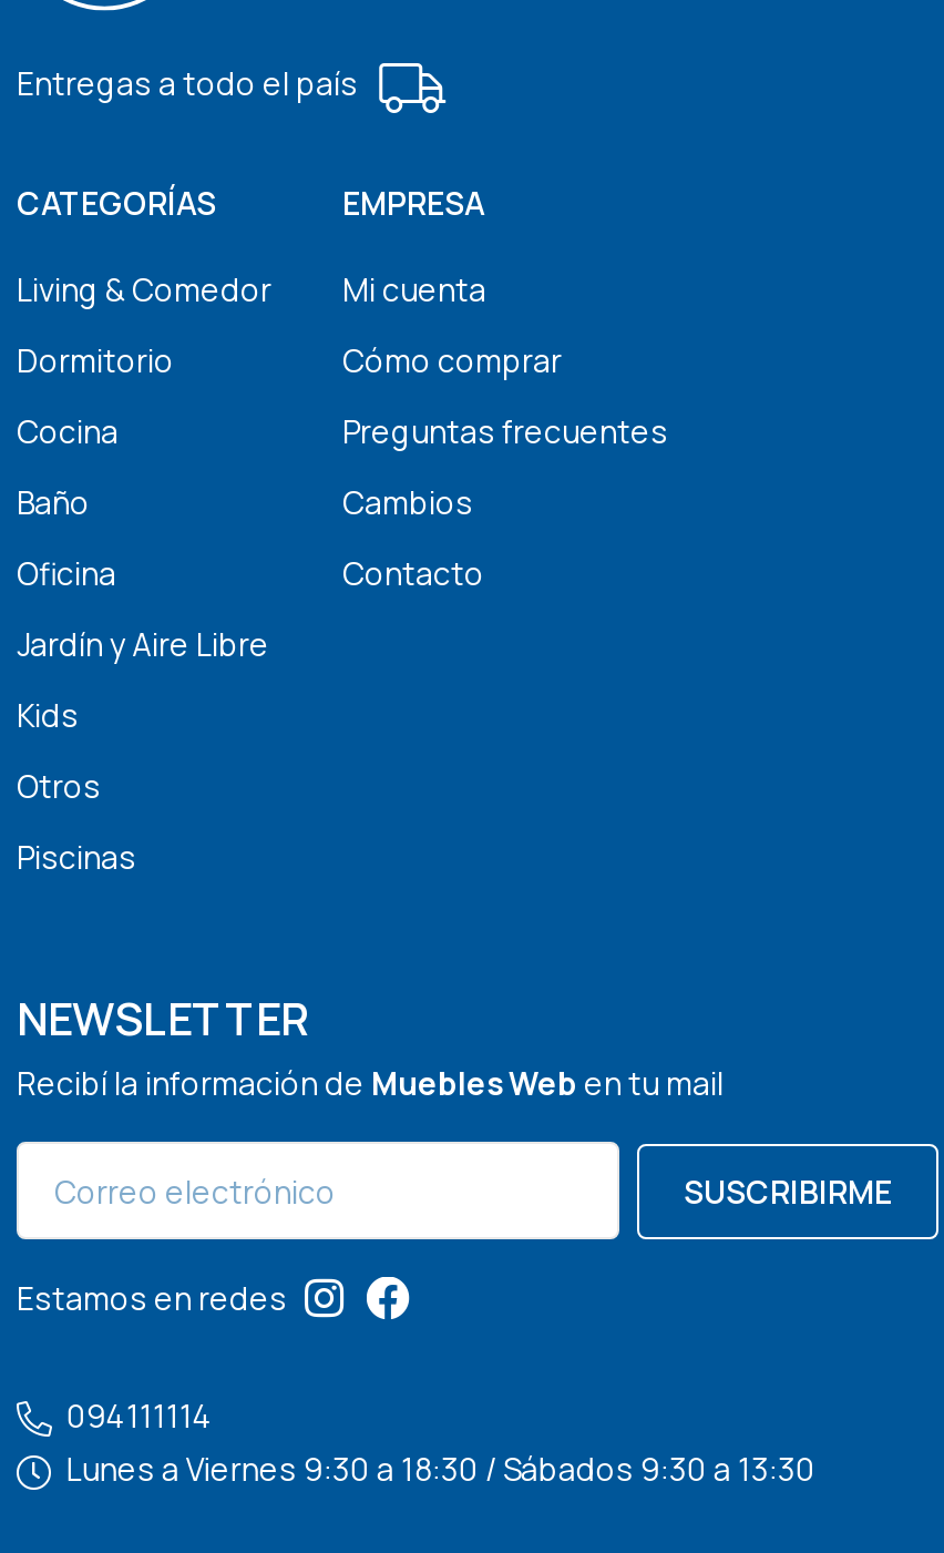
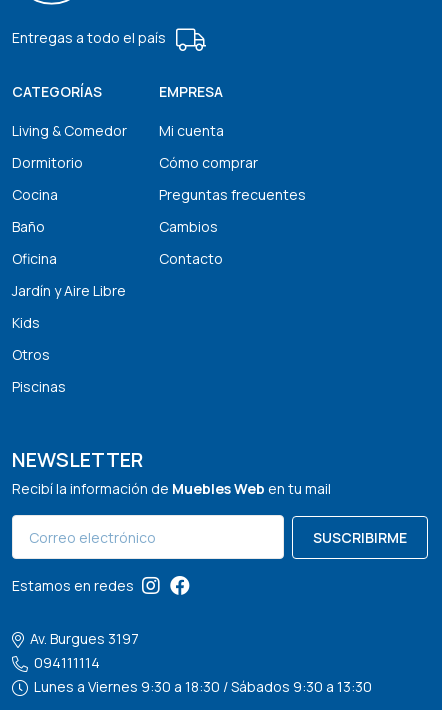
+ Av. Burgues 3197
